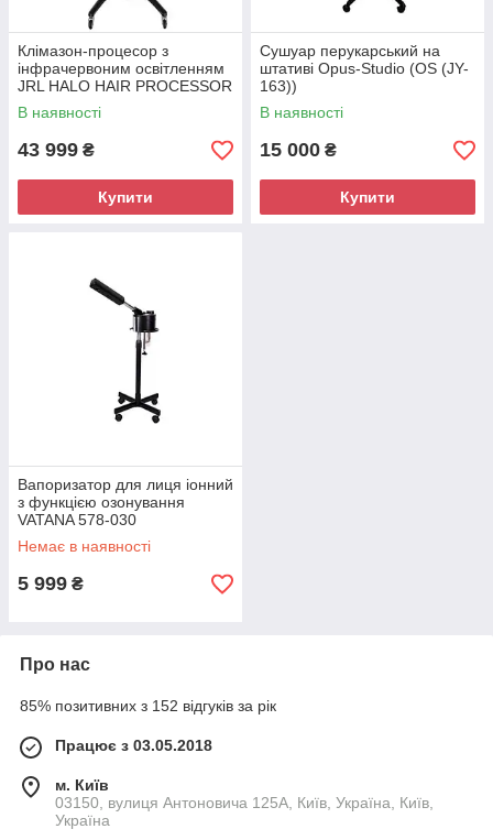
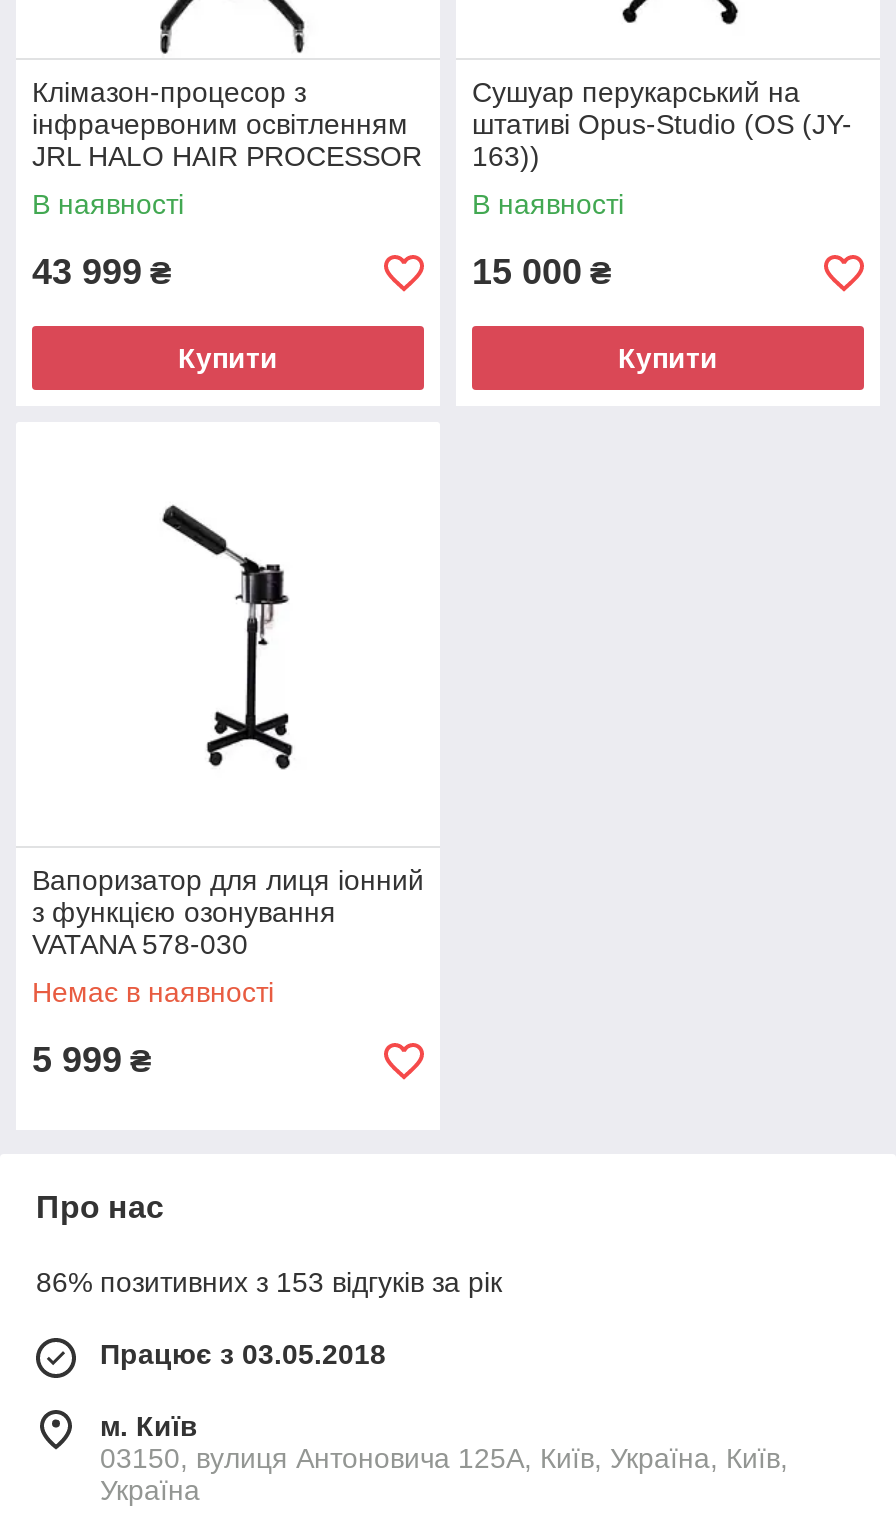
- 85% позитивних з 152 відгуків за рік
+ 86% позитивних з 153 відгуків за рік
